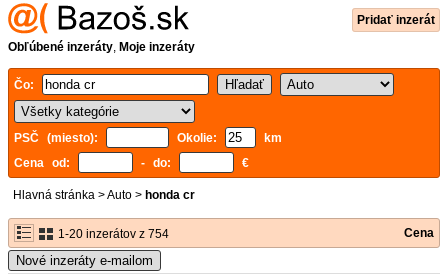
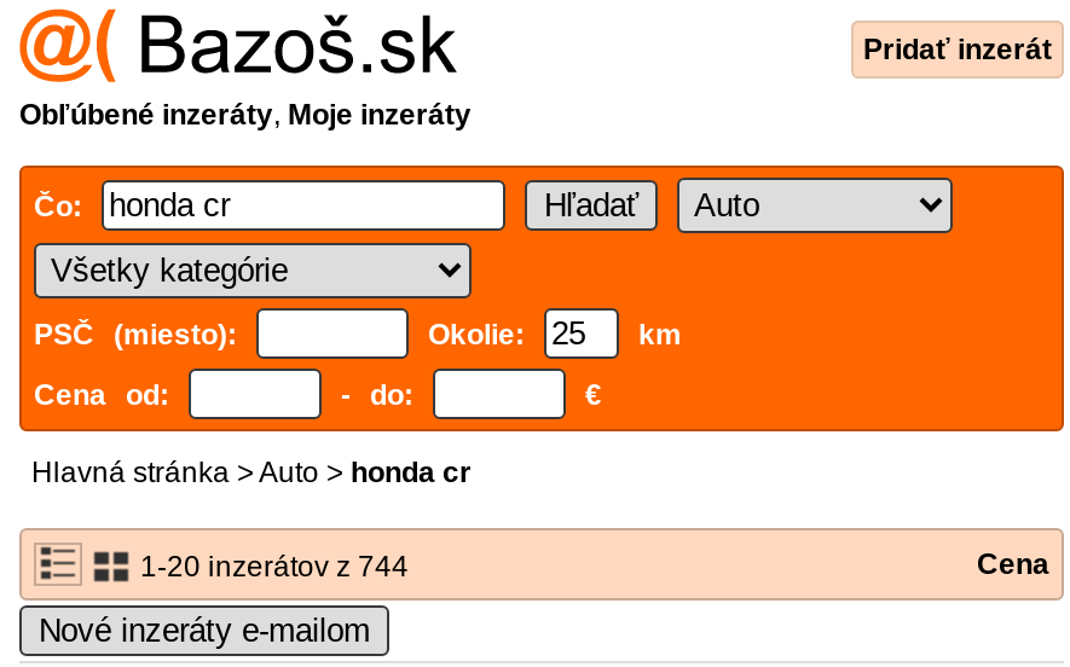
- 1-20 inzerátov z 754
+ 1-20 inzerátov z 744
